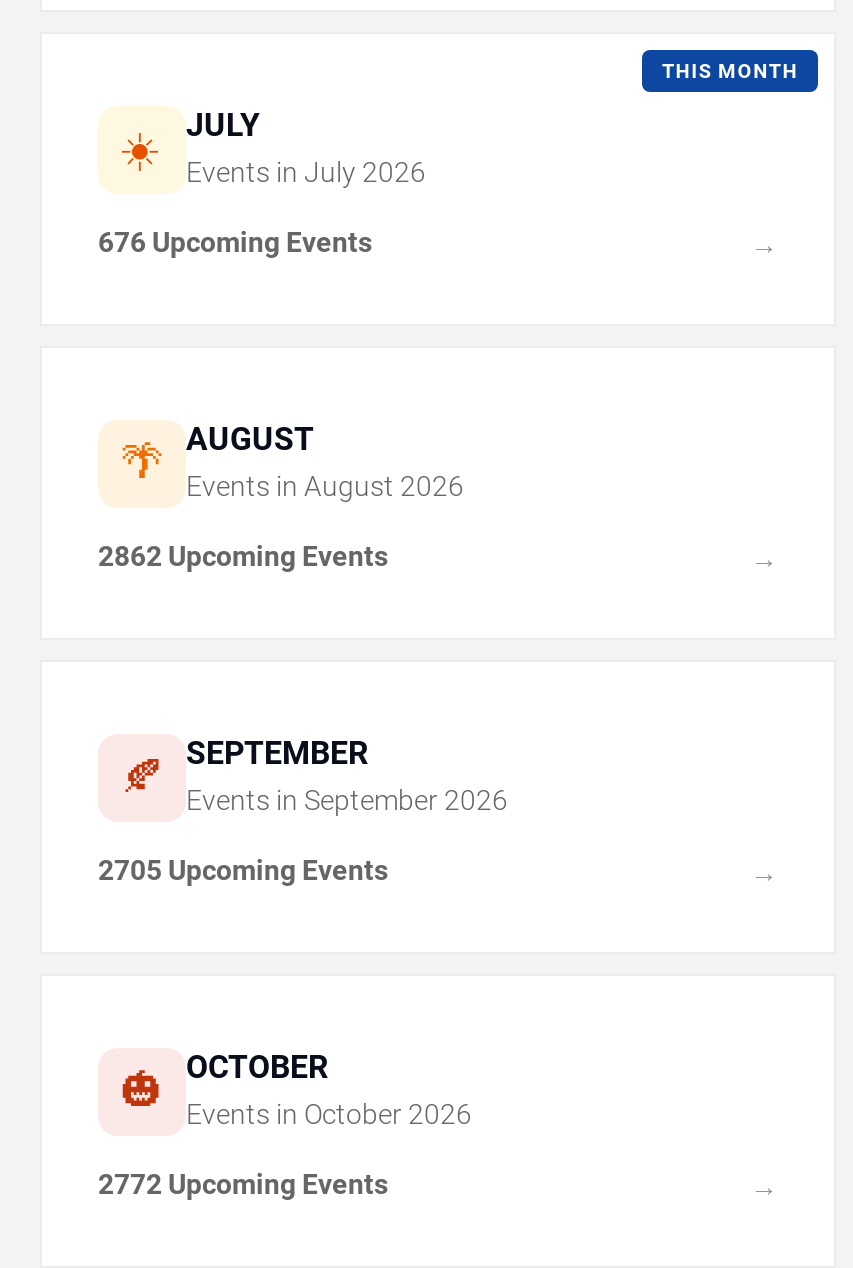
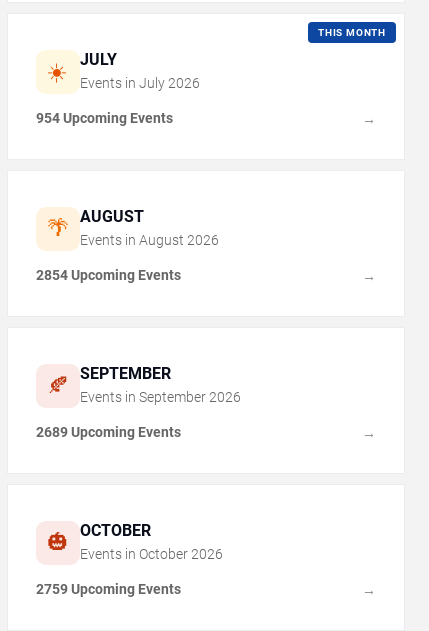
- 676 Upcoming Events
+ 954 Upcoming Events

- 2862 Upcoming Events
+ 2854 Upcoming Events

- 2705 Upcoming Events
+ 2689 Upcoming Events

- 2772 Upcoming Events
+ 2759 Upcoming Events
